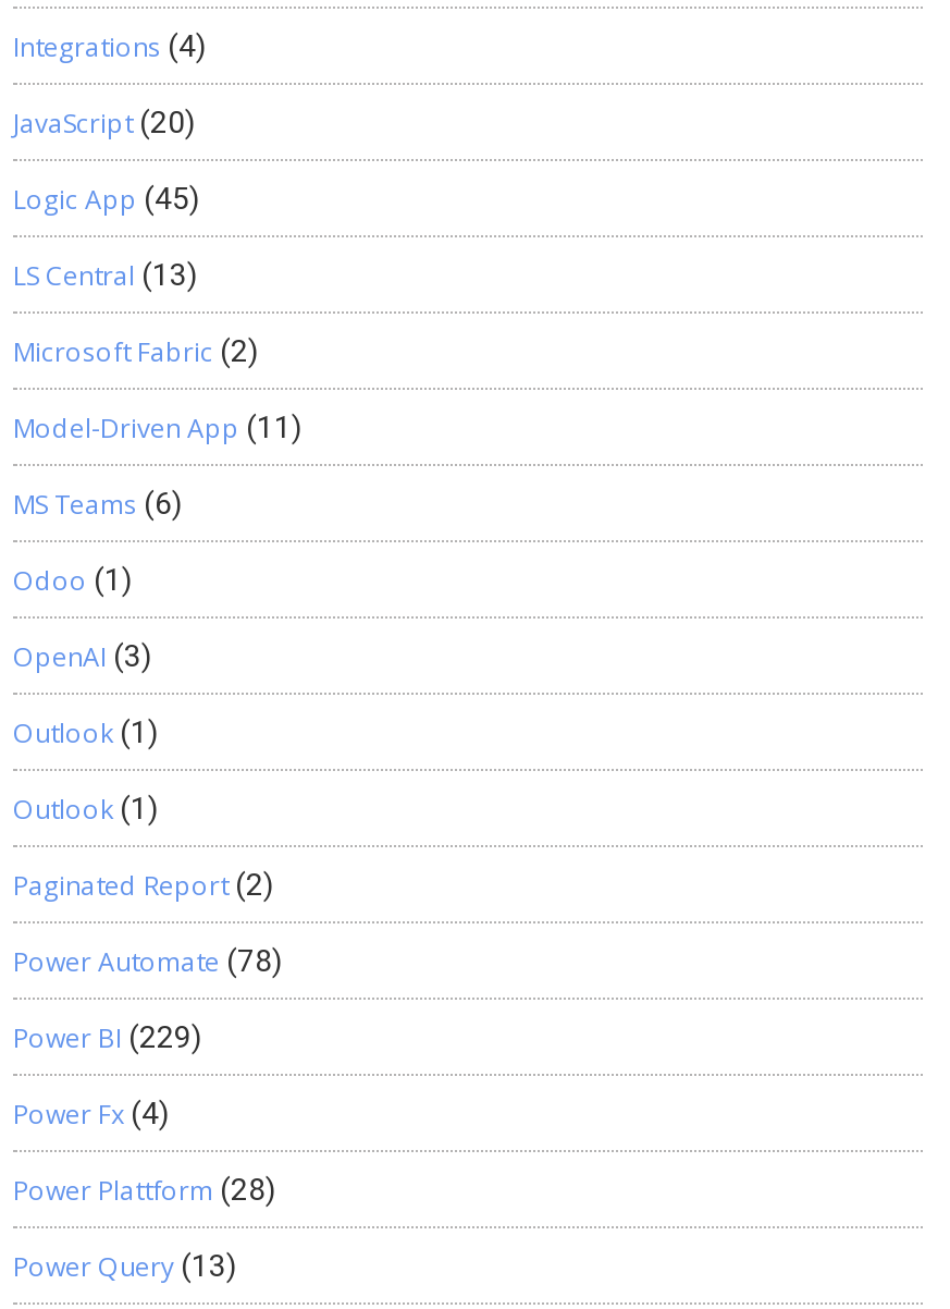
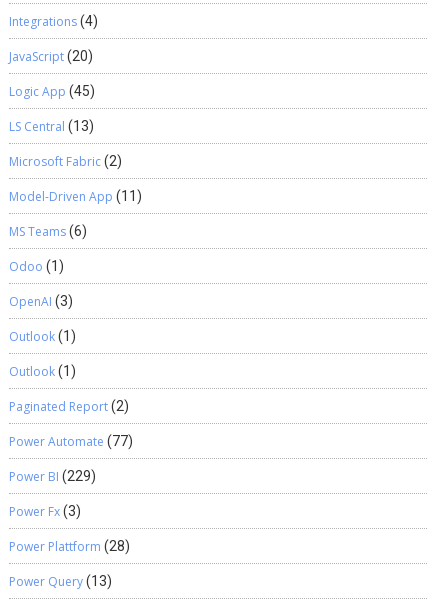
- Power Automate (78)
+ Power Automate (77)

- Power Fx (4)
+ Power Fx (3)
